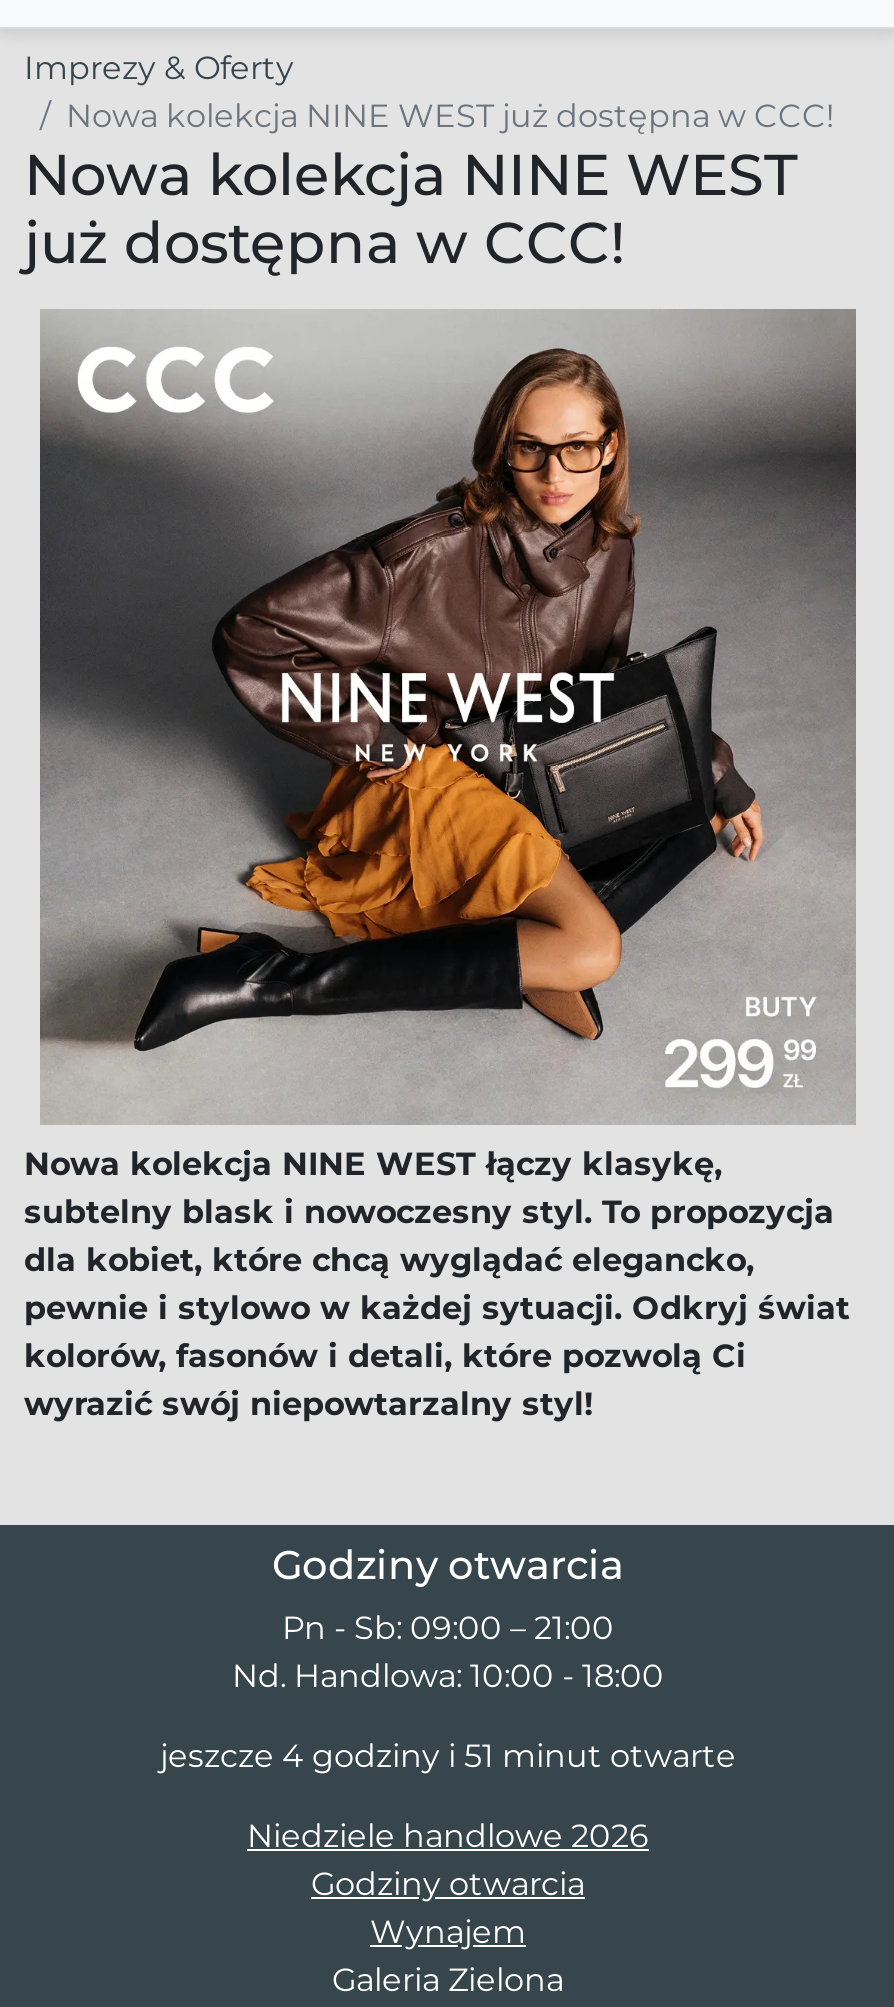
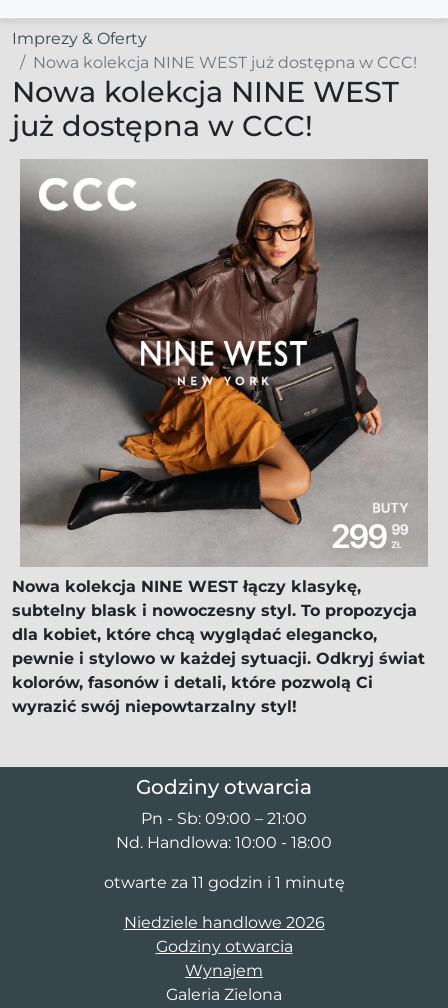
- jeszcze 4 godziny i 51 minut otwarte
+ otwarte za 11 godzin i 1 minutę
